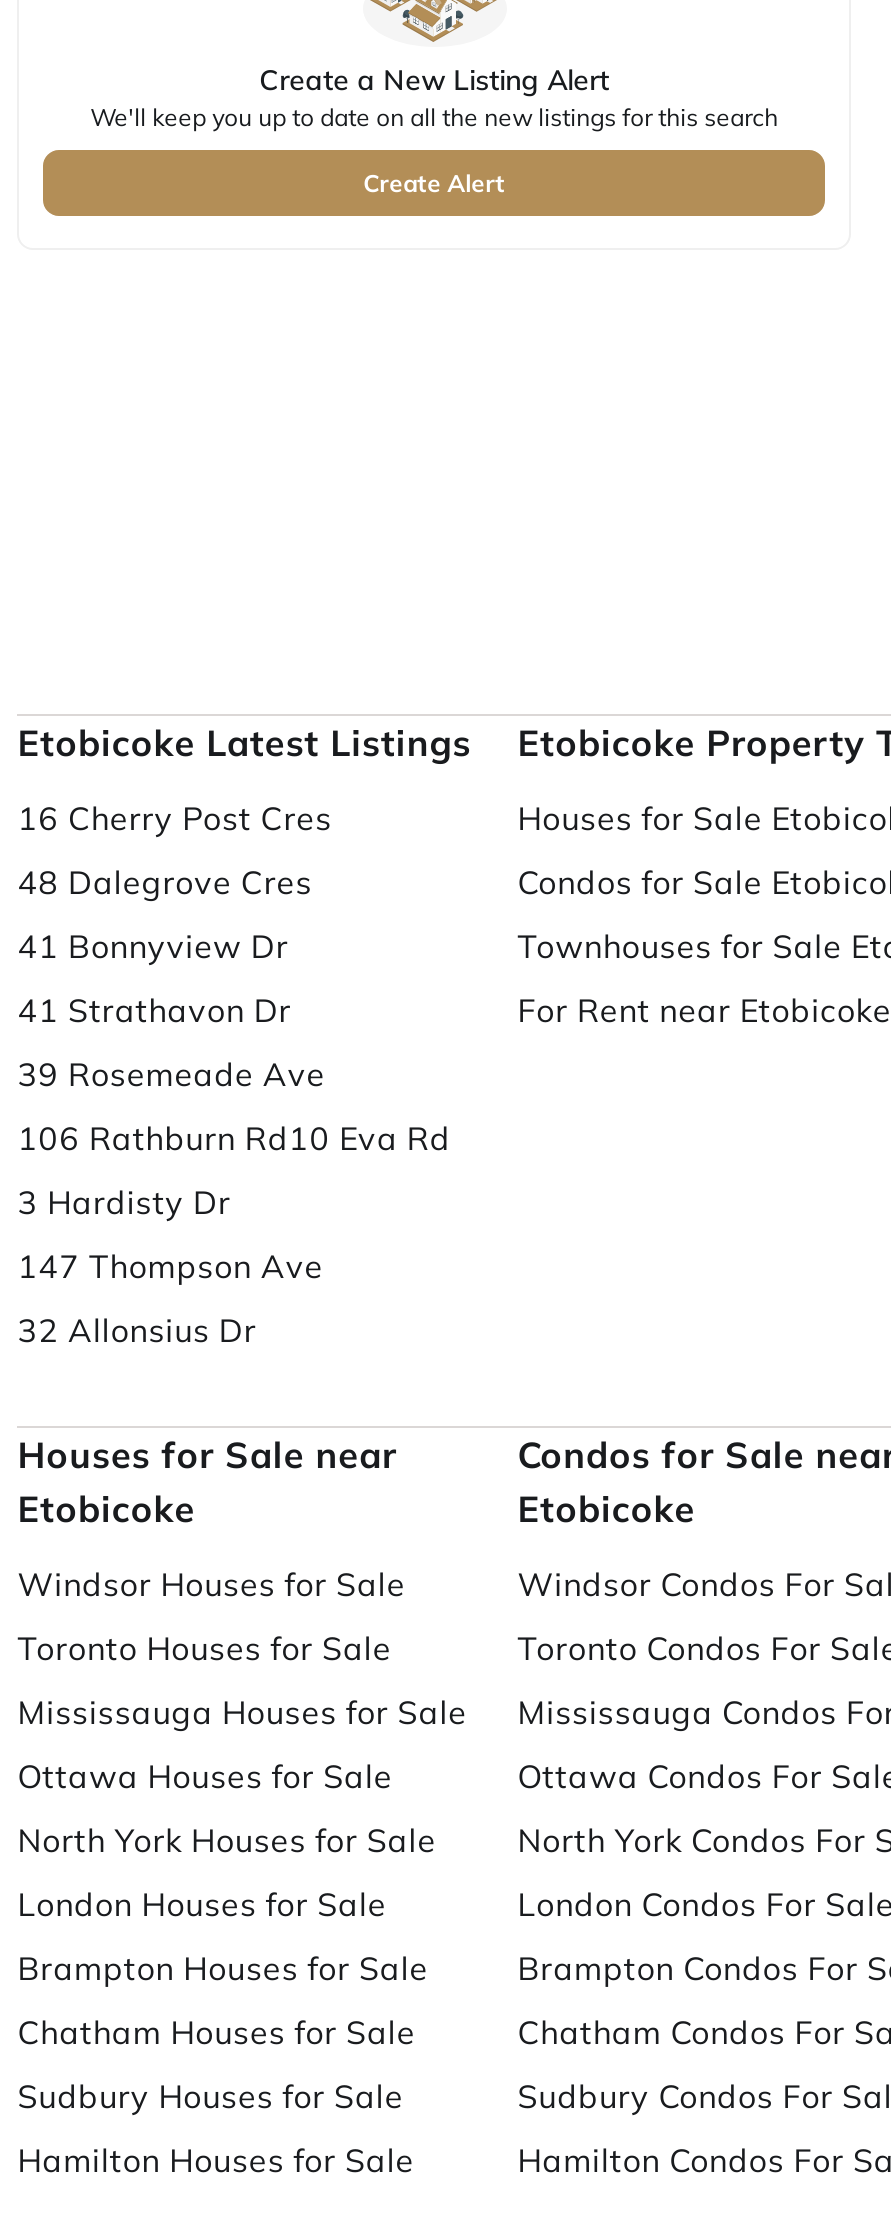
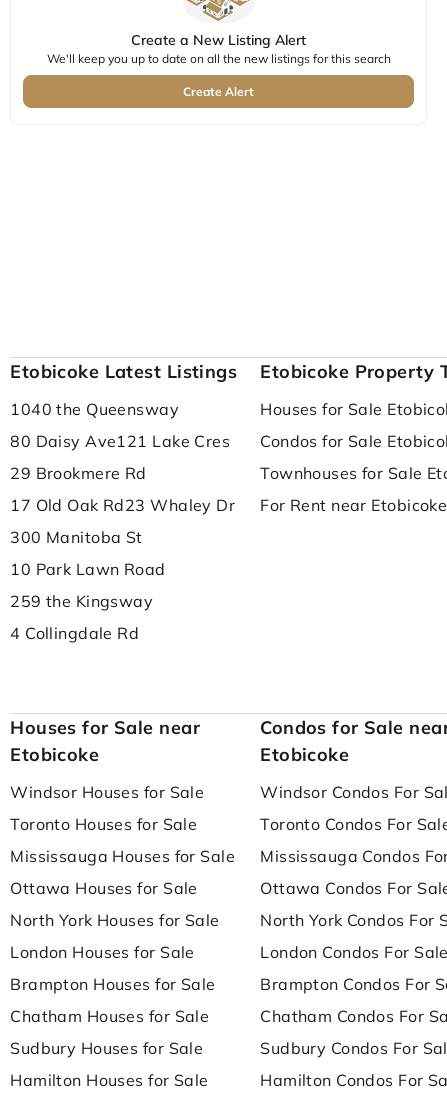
- 16 Cherry Post Cres
- 48 Dalegrove Cres
- 41 Bonnyview Dr
- 41 Strathavon Dr
- 39 Rosemeade Ave
- 106 Rathburn Rd 10 Eva Rd
- 3 Hardisty Dr
- 147 Thompson Ave
- 32 Allonsius Dr
+ 1040 the Queensway
+ 80 Daisy Ave121 Lake Cres
+ 29 Brookmere Rd
+ 17 Old Oak Rd23 Whaley Dr
+ 300 Manitoba St
+ 10 Park Lawn Road
+ 259 the Kingsway
+ 4 Collingdale Rd
